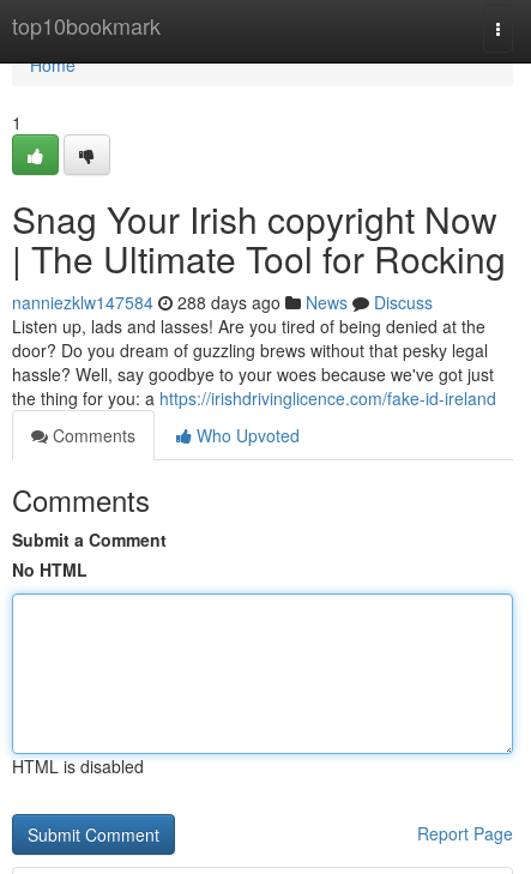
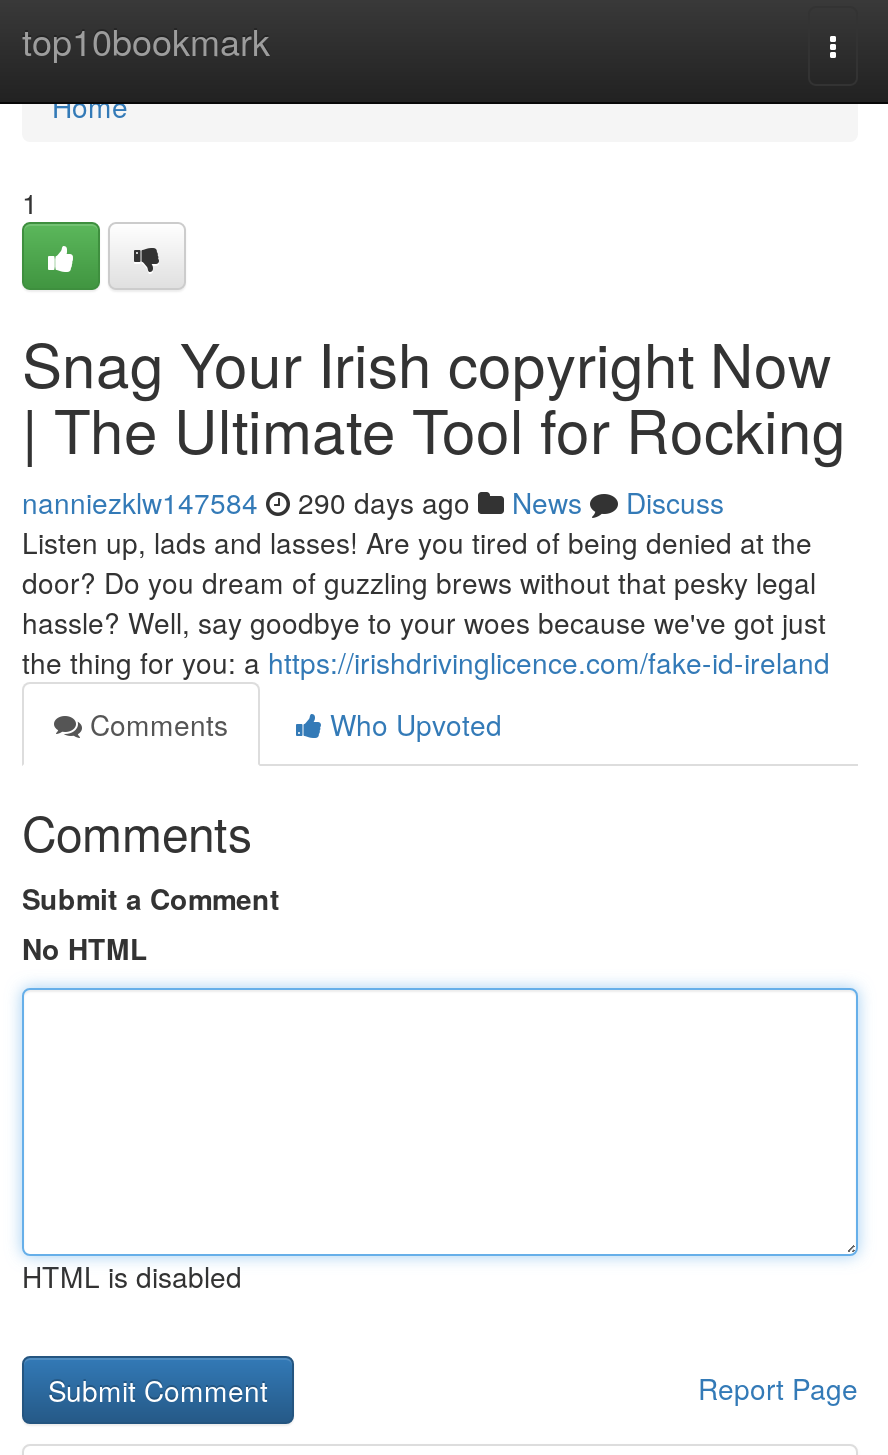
- nanniezklw147584 288 days ago News Discuss
+ nanniezklw147584 290 days ago News Discuss
